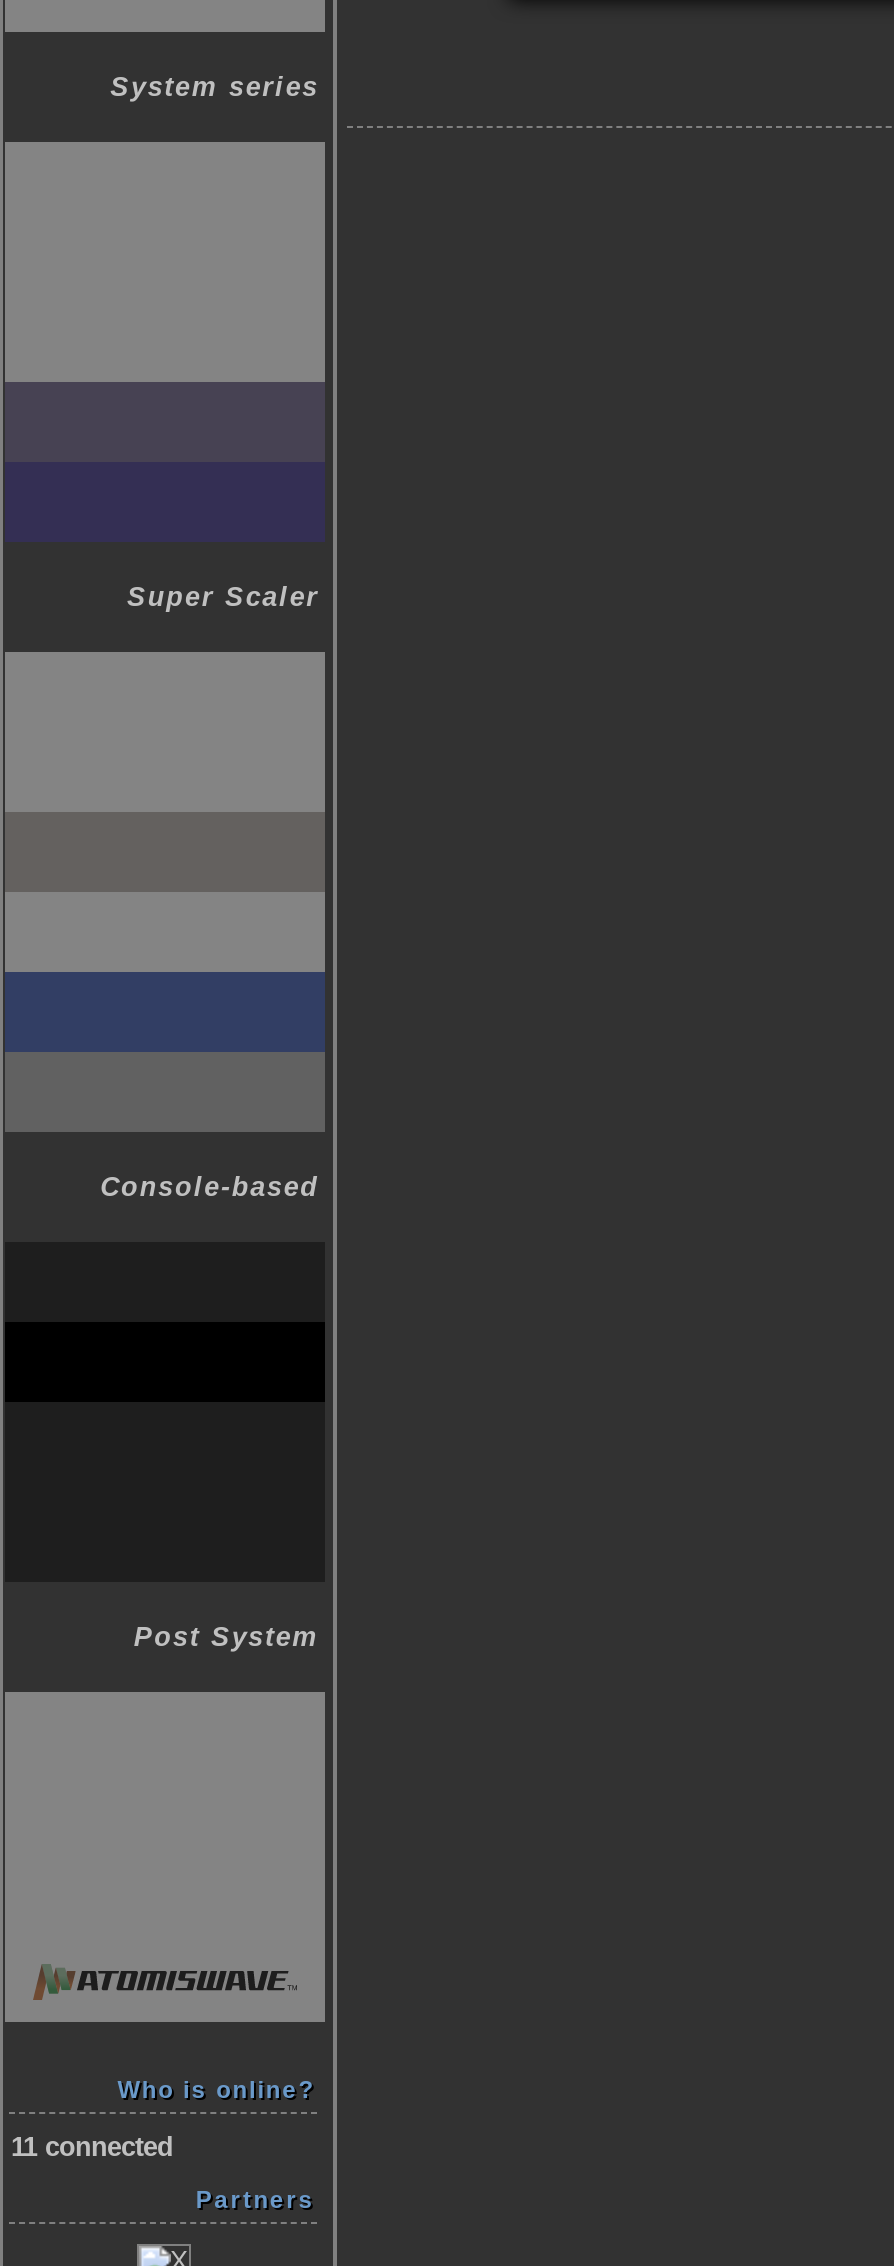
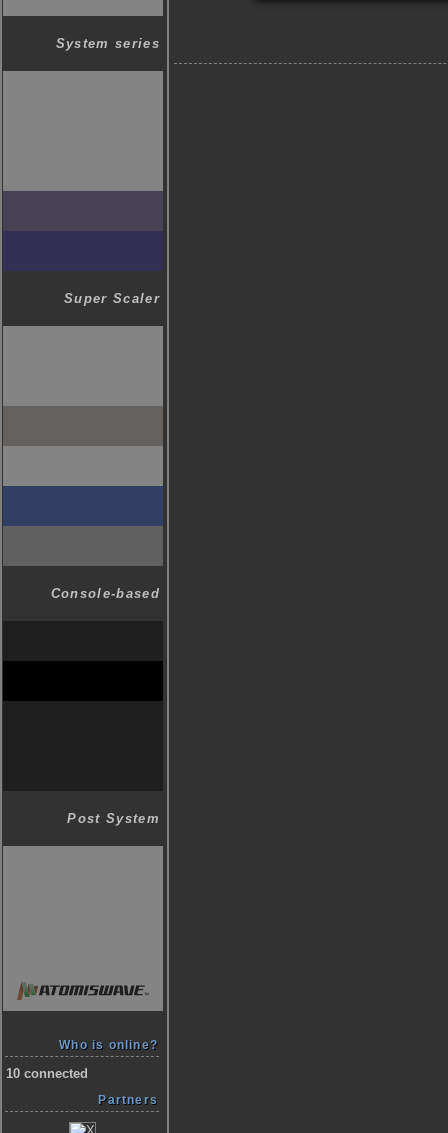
- 11 connected
+ 10 connected
